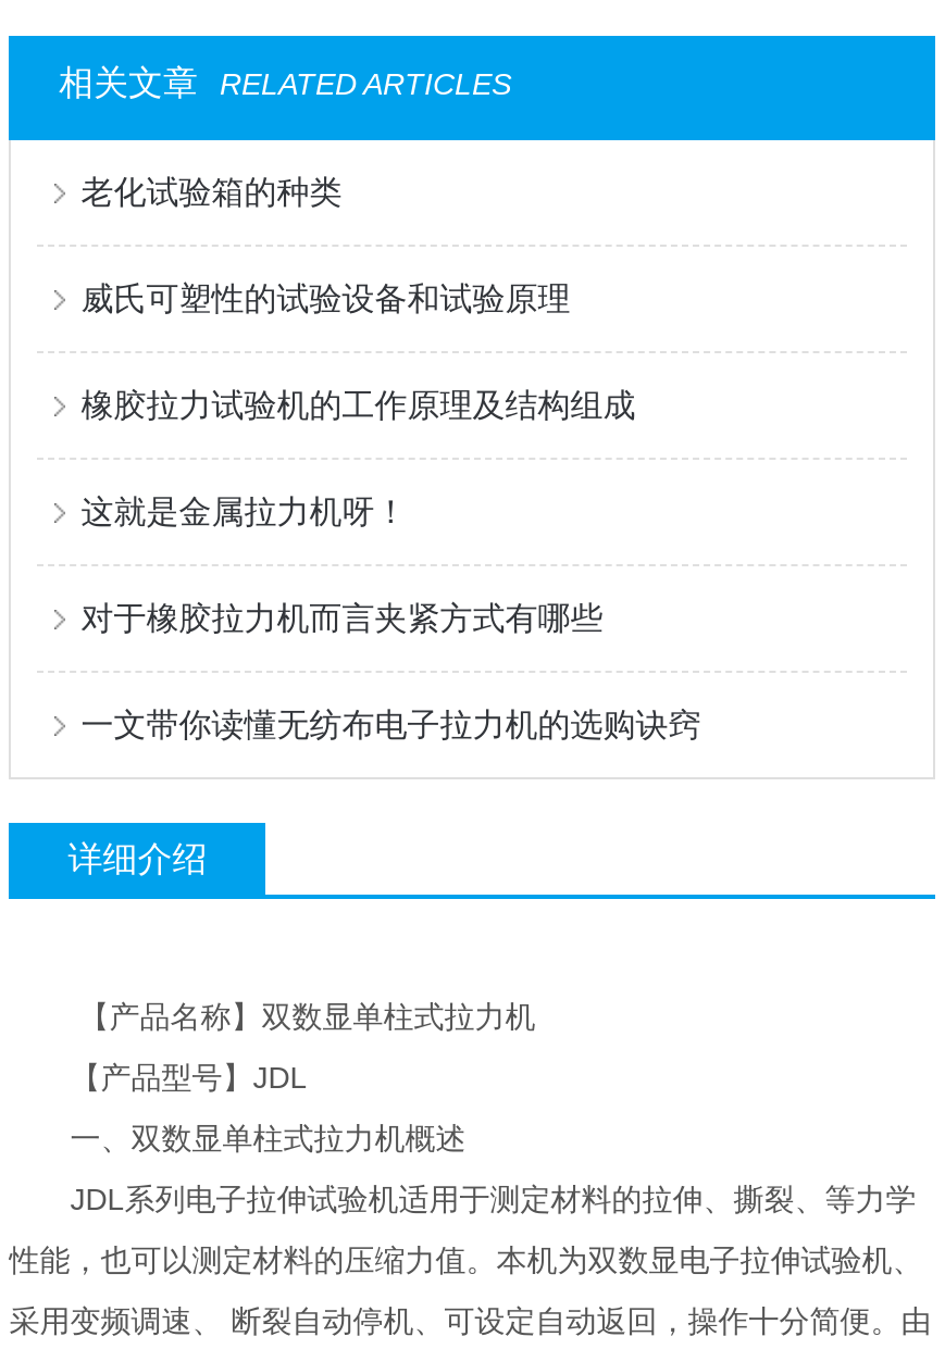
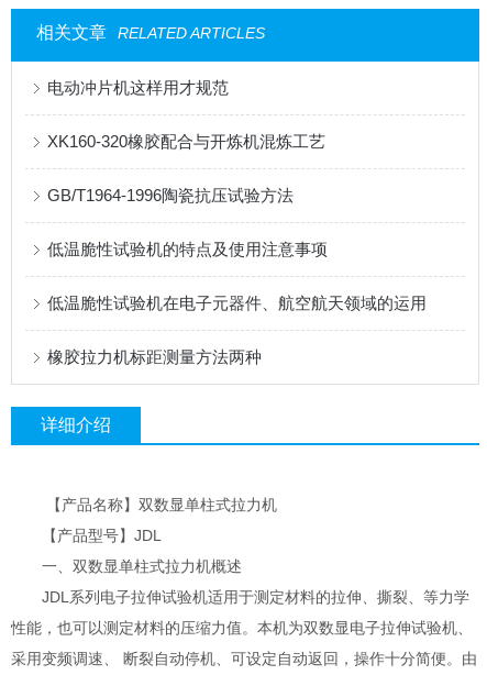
- 老化试验箱的种类
+ 电动冲片机这样用才规范

- 威氏可塑性的试验设备和试验原理
+ XK160-320橡胶配合与开炼机混炼工艺

- 橡胶拉力试验机的工作原理及结构组成
+ GB/T1964-1996陶瓷抗压试验方法

- 这就是金属拉力机呀！
+ 低温脆性试验机的特点及使用注意事项

- 对于橡胶拉力机而言夹紧方式有哪些
+ 低温脆性试验机在电子元器件、航空航天领域的运用

- 一文带你读懂无纺布电子拉力机的选购诀窍
+ 橡胶拉力机标距测量方法两种
